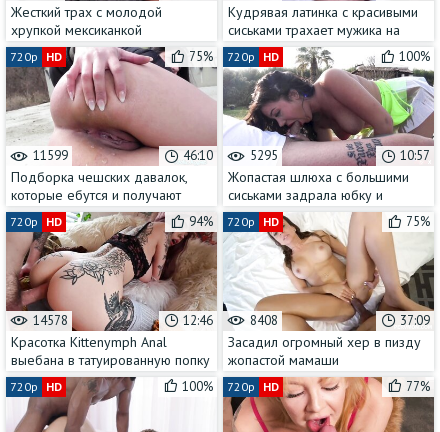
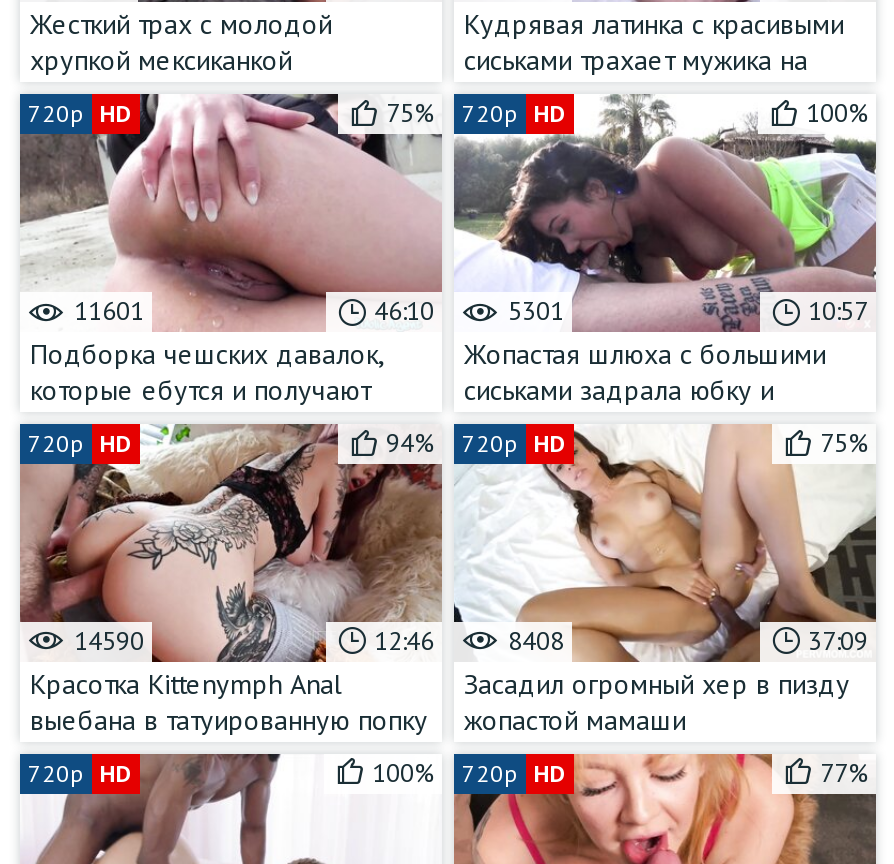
- 11599
+ 11601

- 46:10 5295
+ 46:10 5301

- 14578
+ 14590
